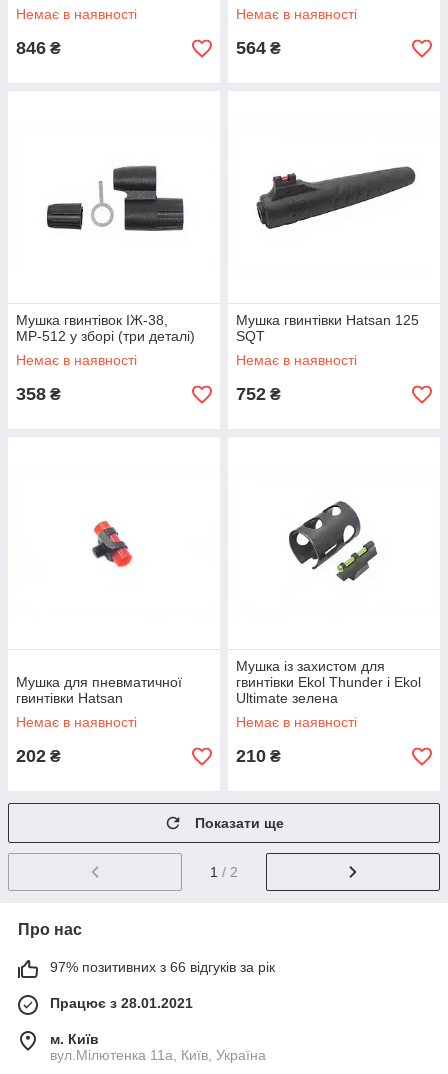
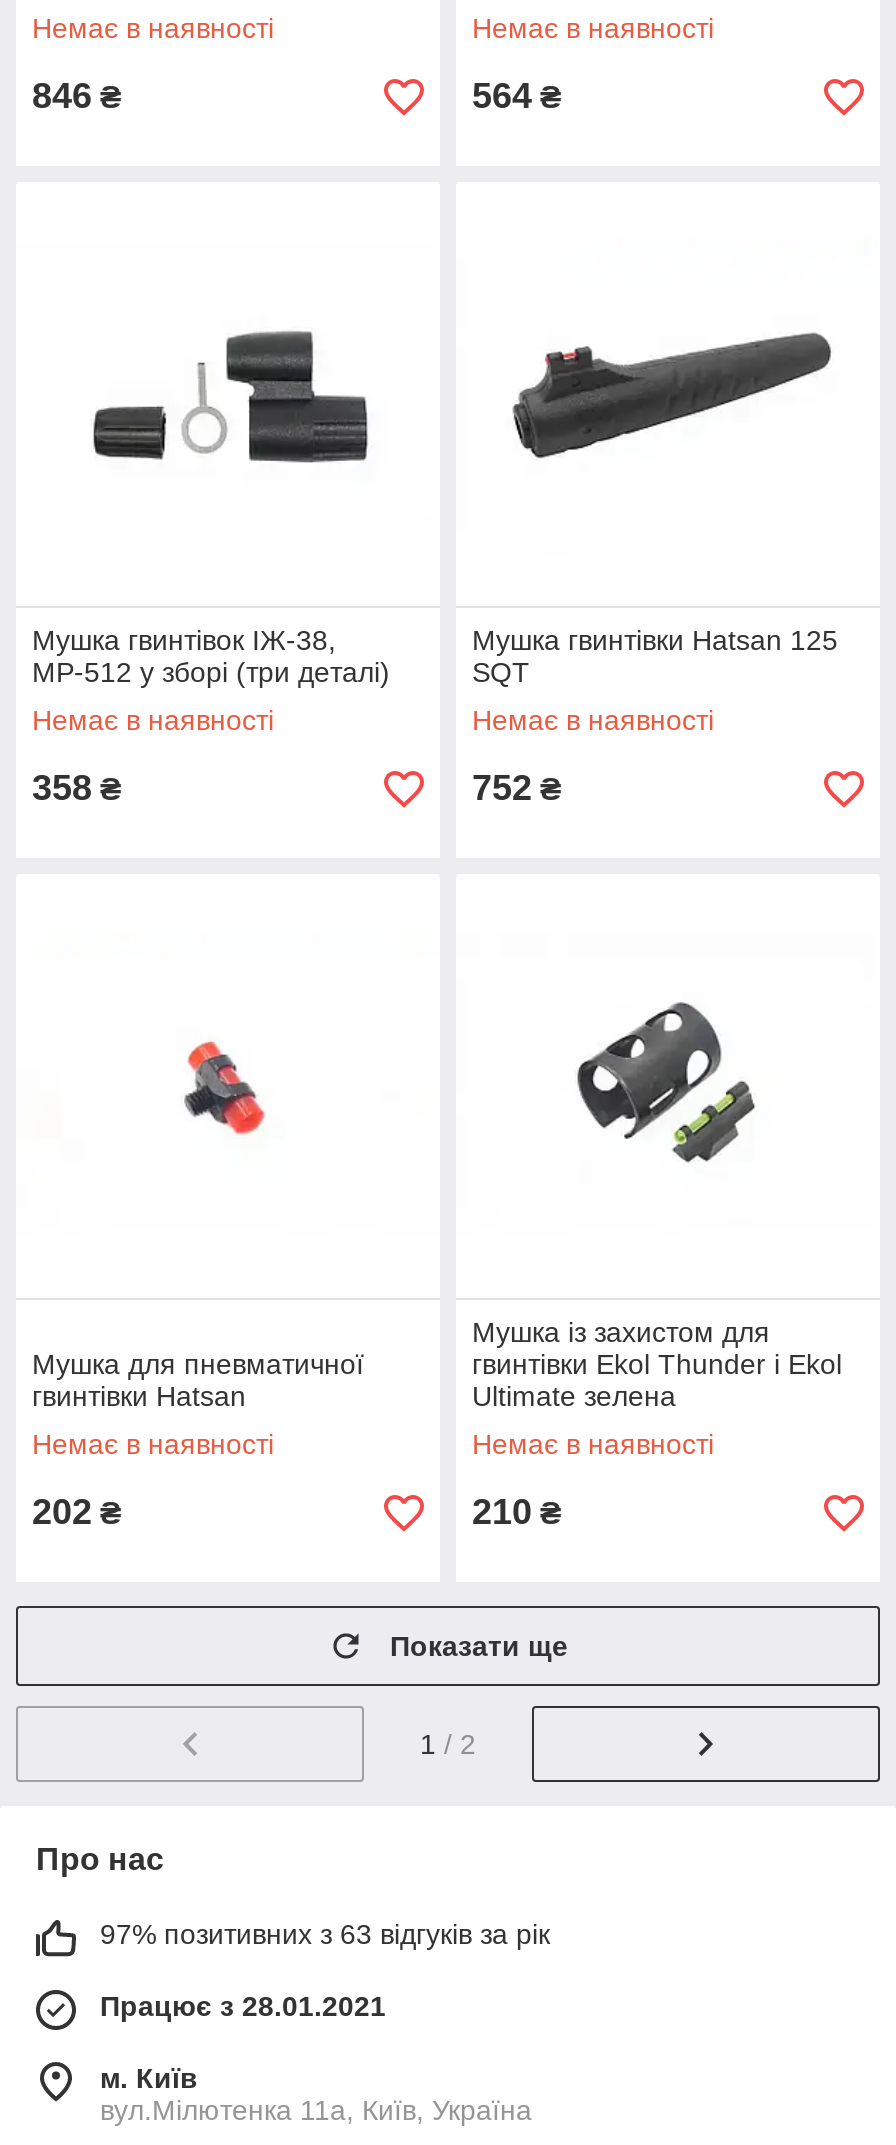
- 97% позитивних з 66 відгуків за рік
+ 97% позитивних з 63 відгуків за рік
